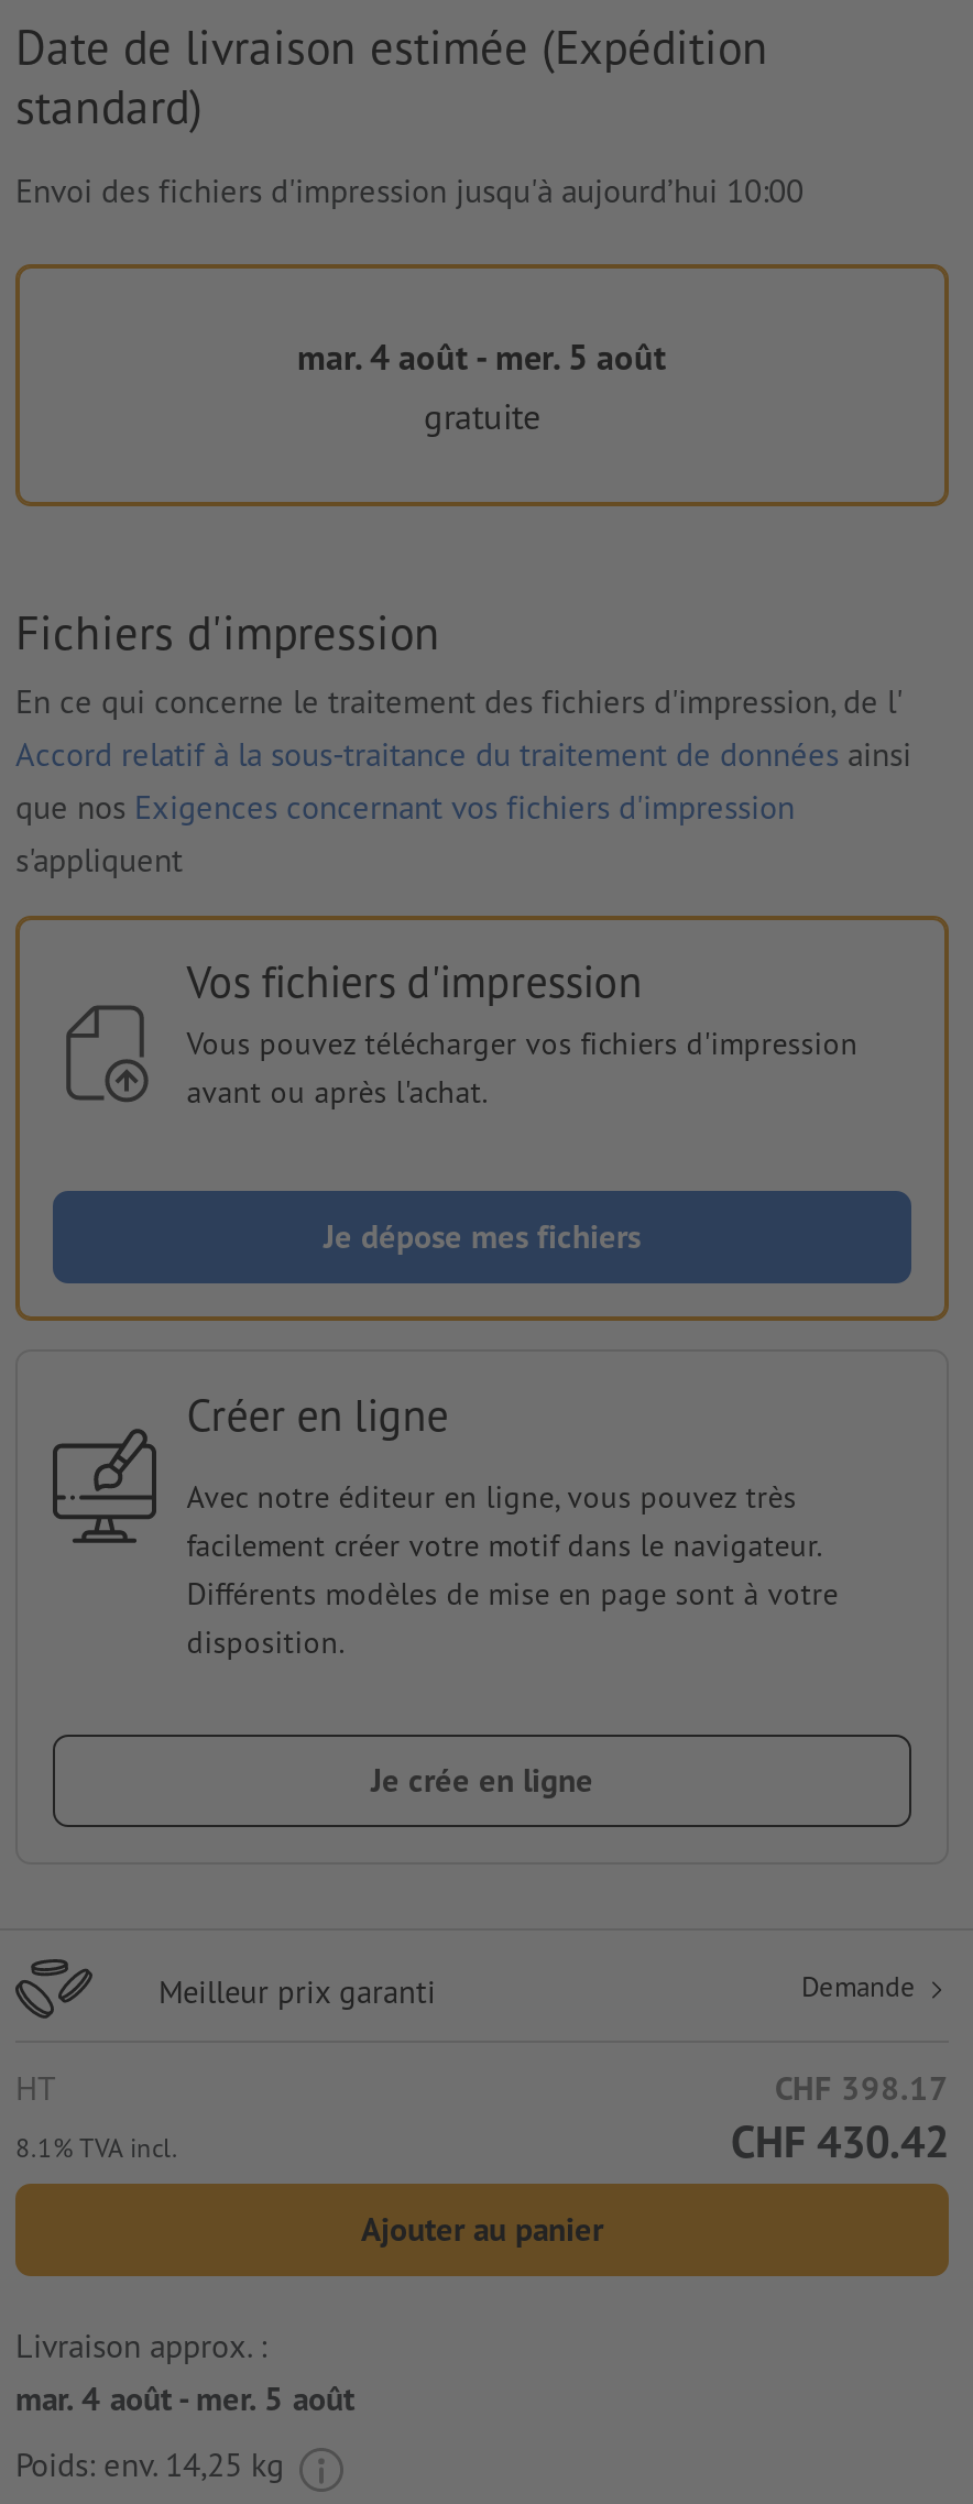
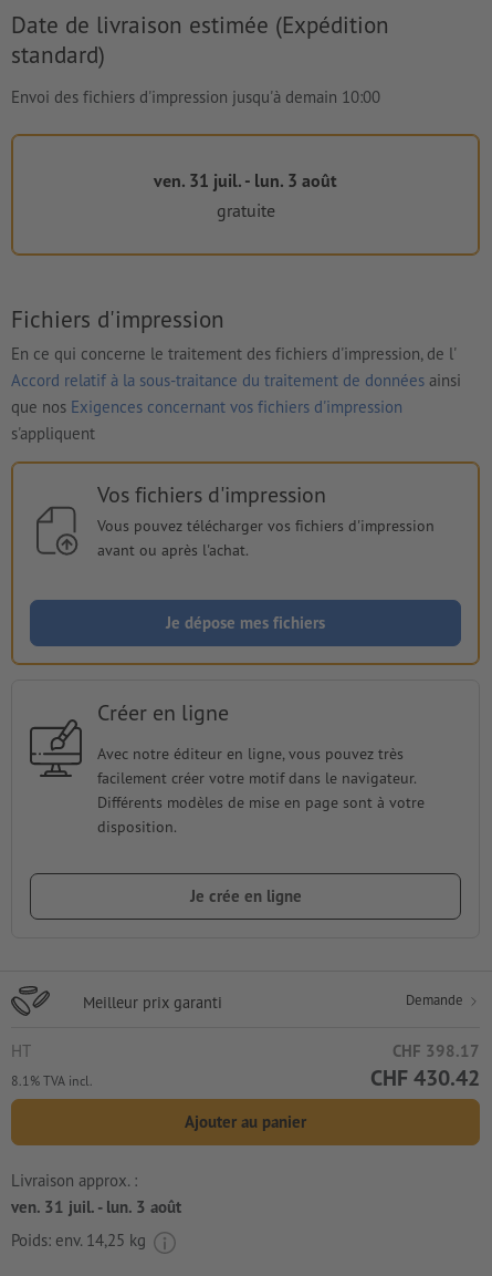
- Envoi des fichiers d'impression jusqu'à aujourd’hui 10:00
+ Envoi des fichiers d'impression jusqu'à demain 10:00

- mar. 4 août - mer. 5 août
+ ven. 31 juil. - lun. 3 août

- mar. 4 août - mer. 5 août
+ ven. 31 juil. - lun. 3 août
